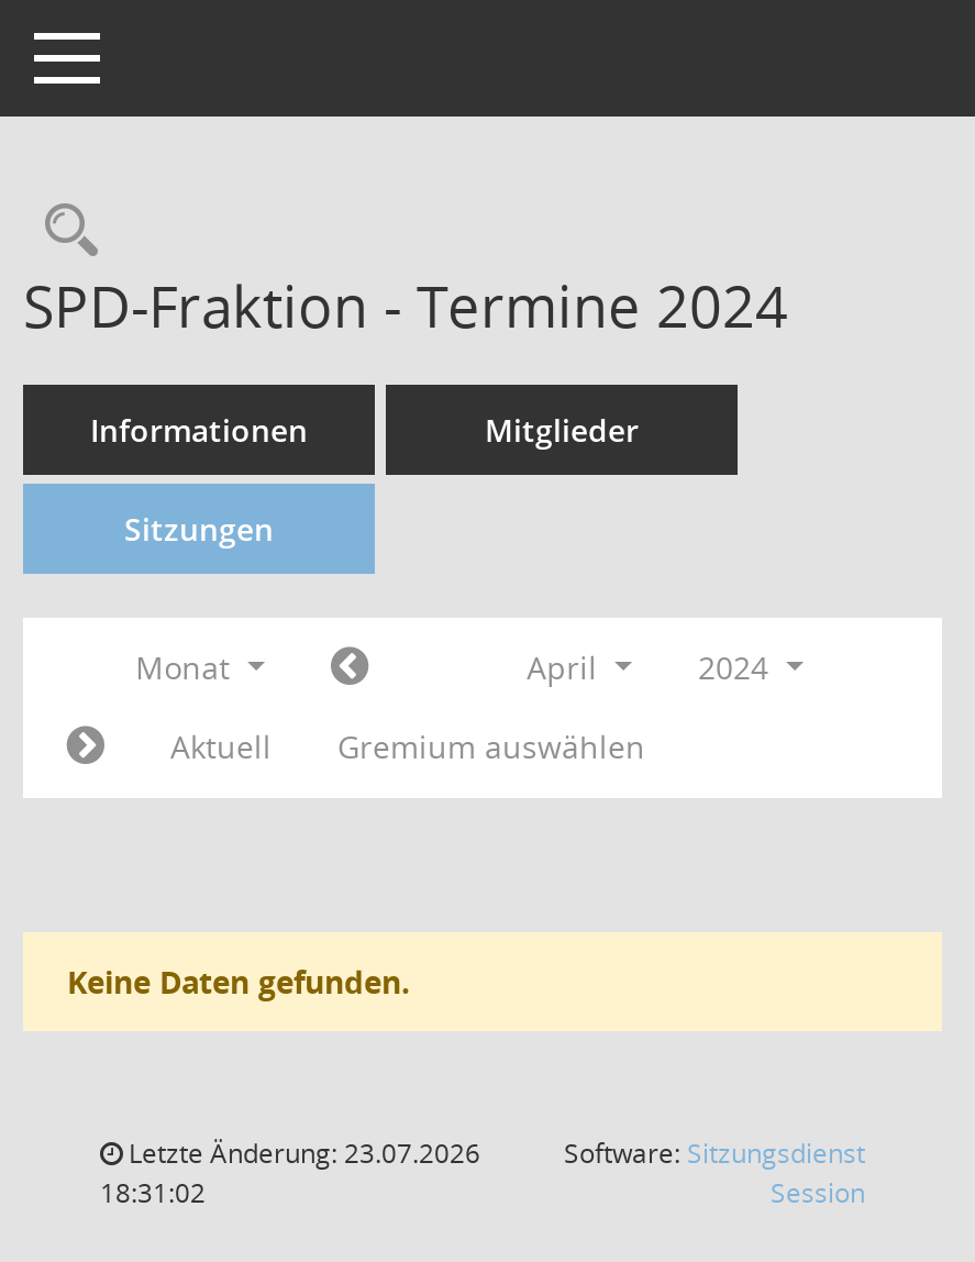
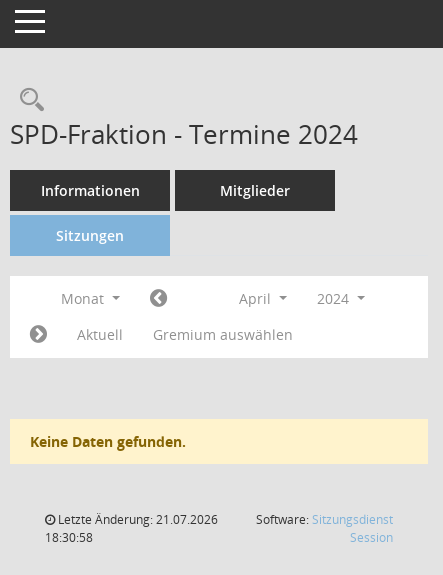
- Letzte Änderung: 23.07.2026
+ Letzte Änderung: 21.07.2026

- 18:31:02
+ 18:30:58
